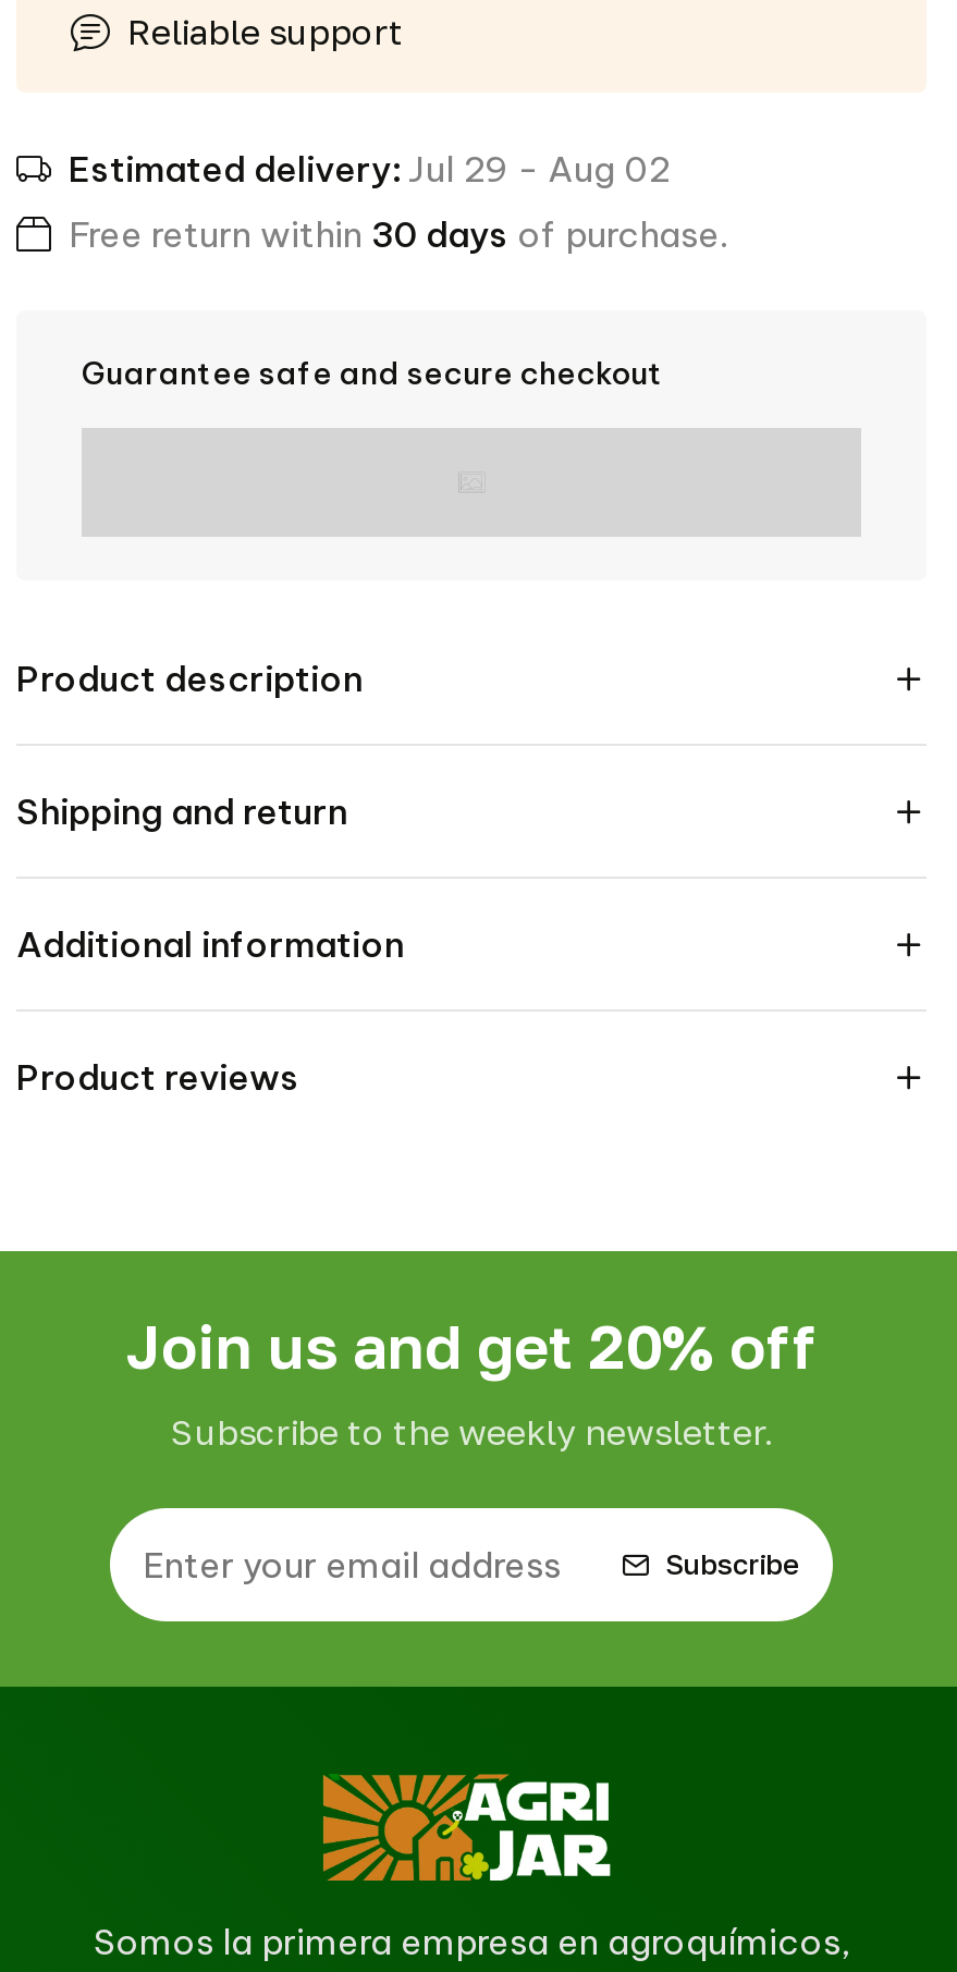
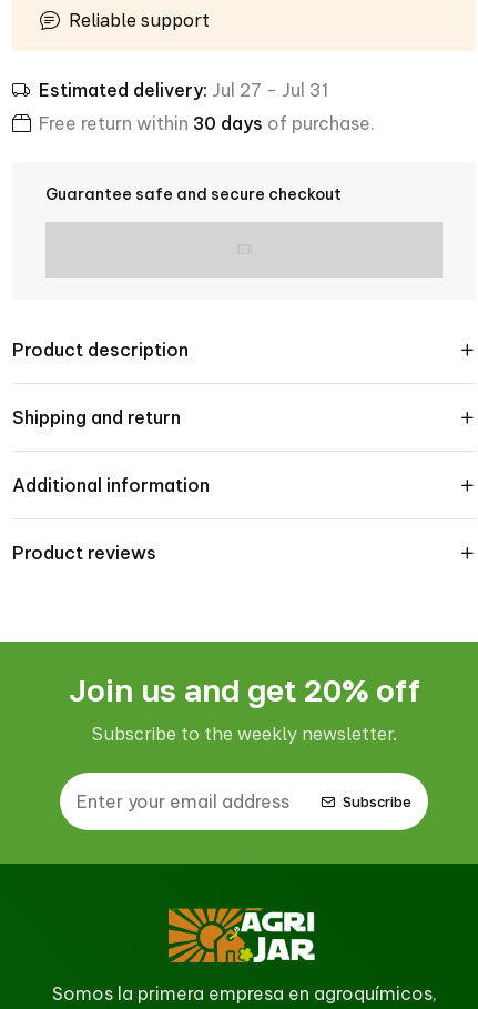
- Estimated delivery: Jul 29 - Aug 02
+ Estimated delivery: Jul 27 - Jul 31
